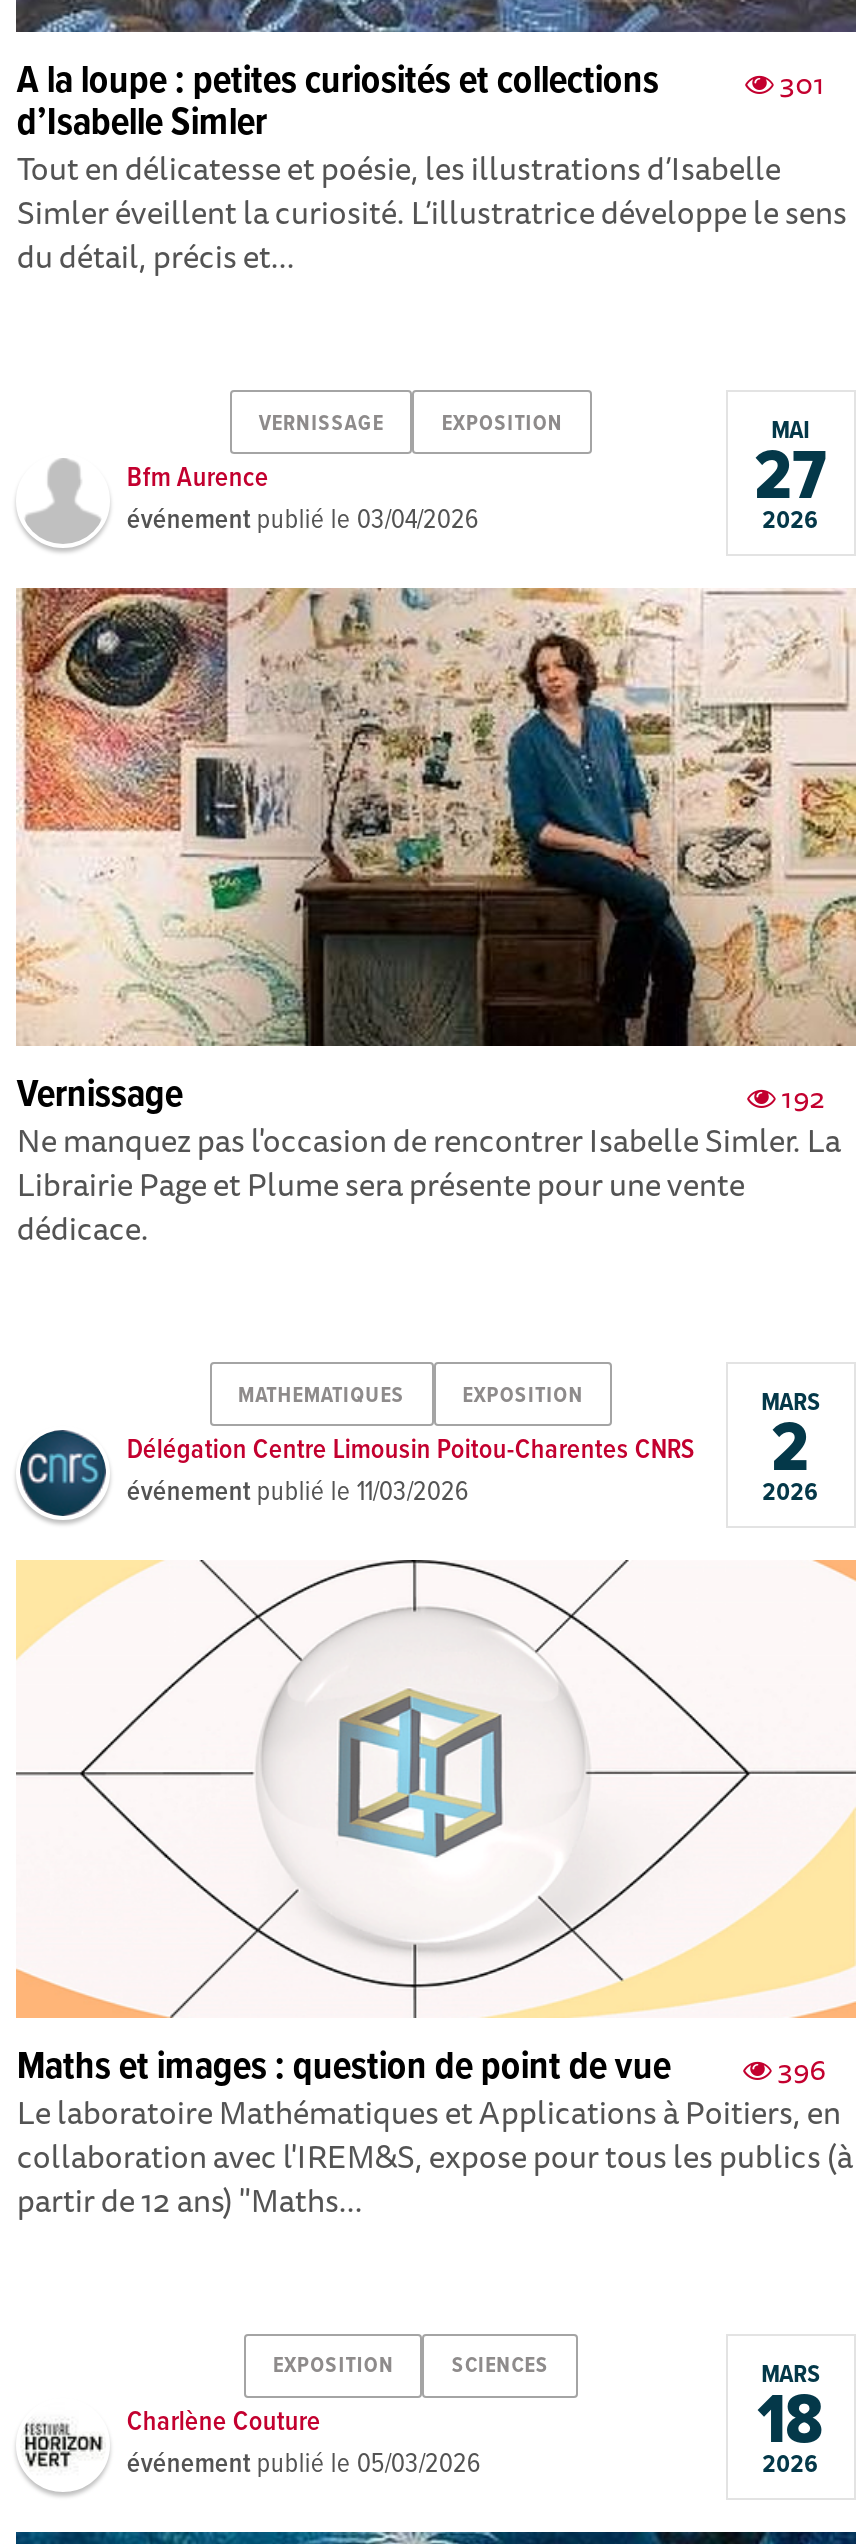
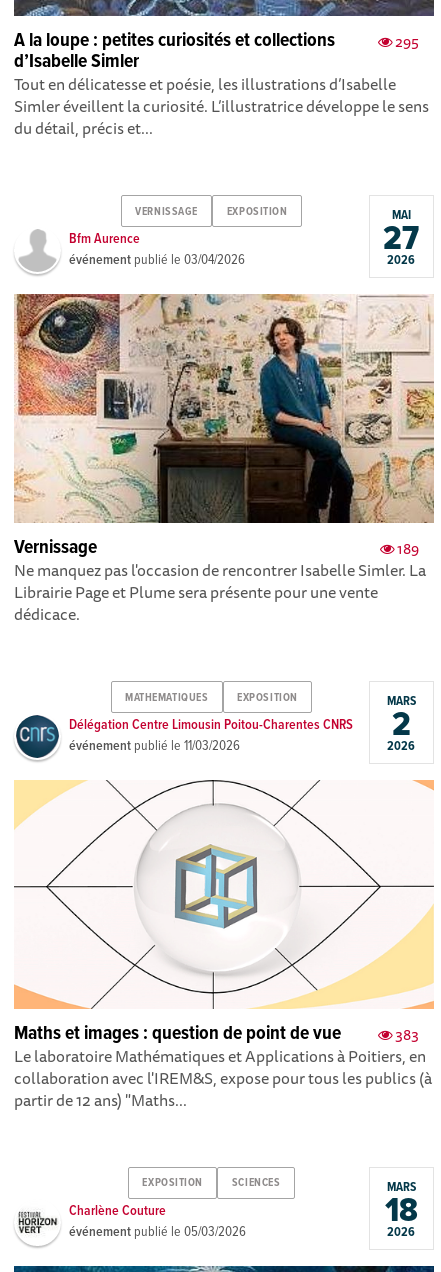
- 301
+ 295

- 192
+ 189

- 396
+ 383
